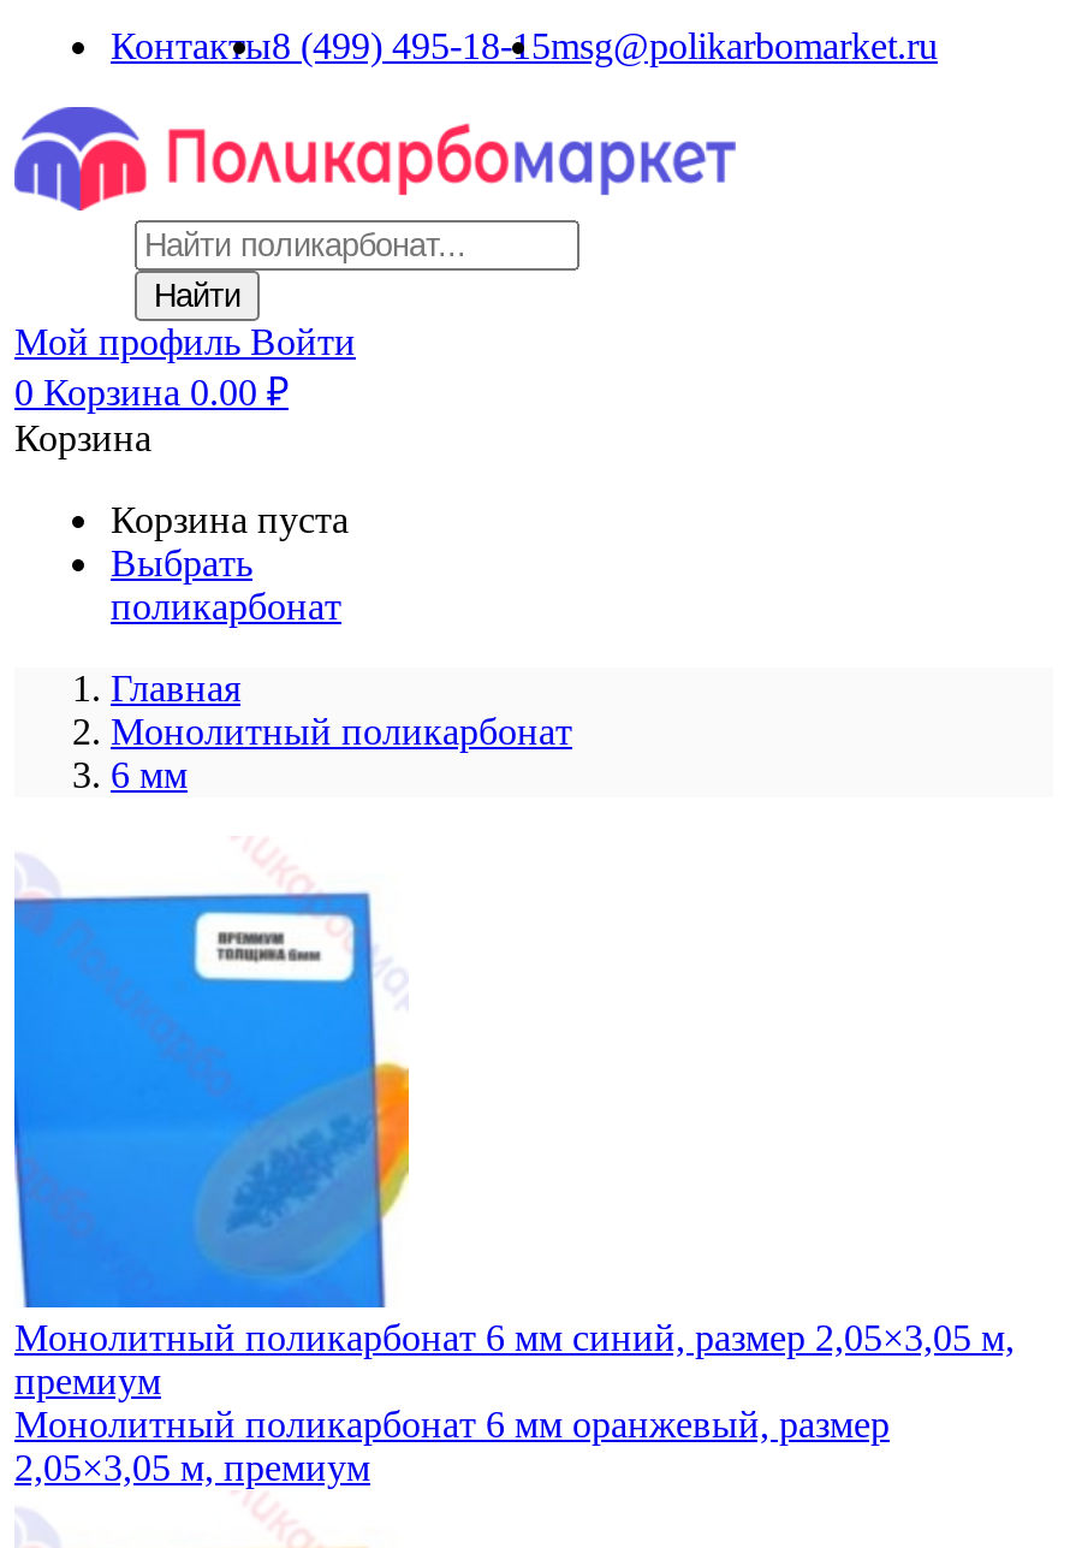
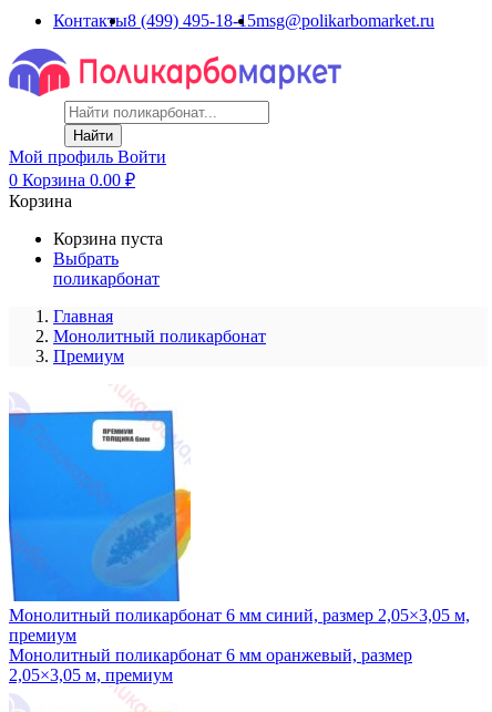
- 6 мм
+ Премиум
